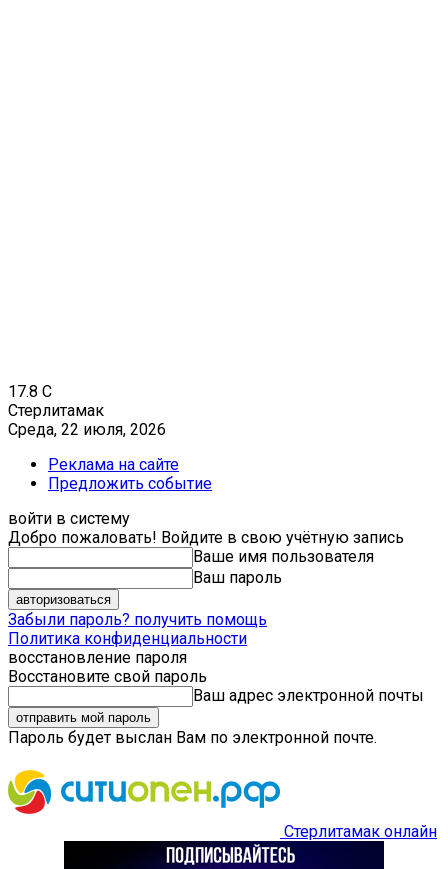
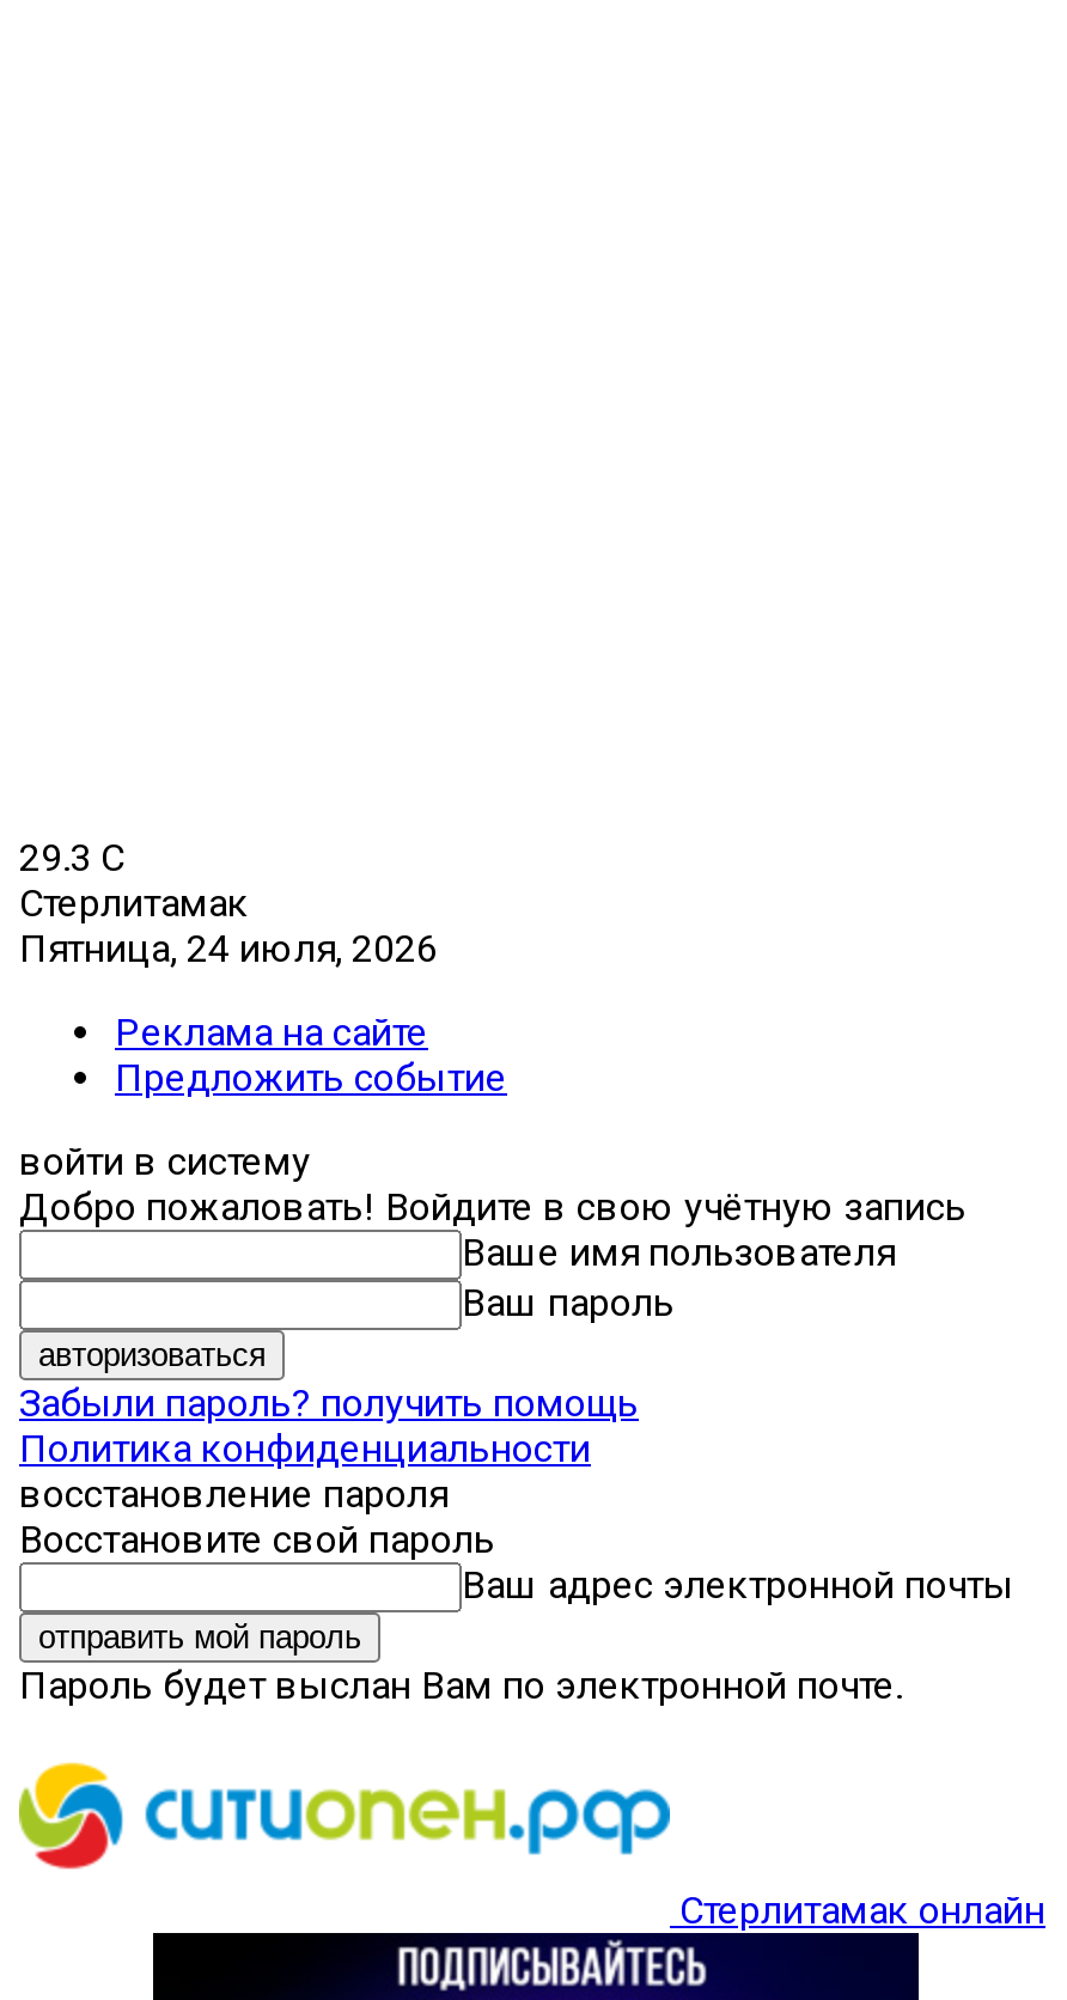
- 17.8 C
+ 29.3 C

- Среда, 22 июля, 2026
+ Пятница, 24 июля, 2026
